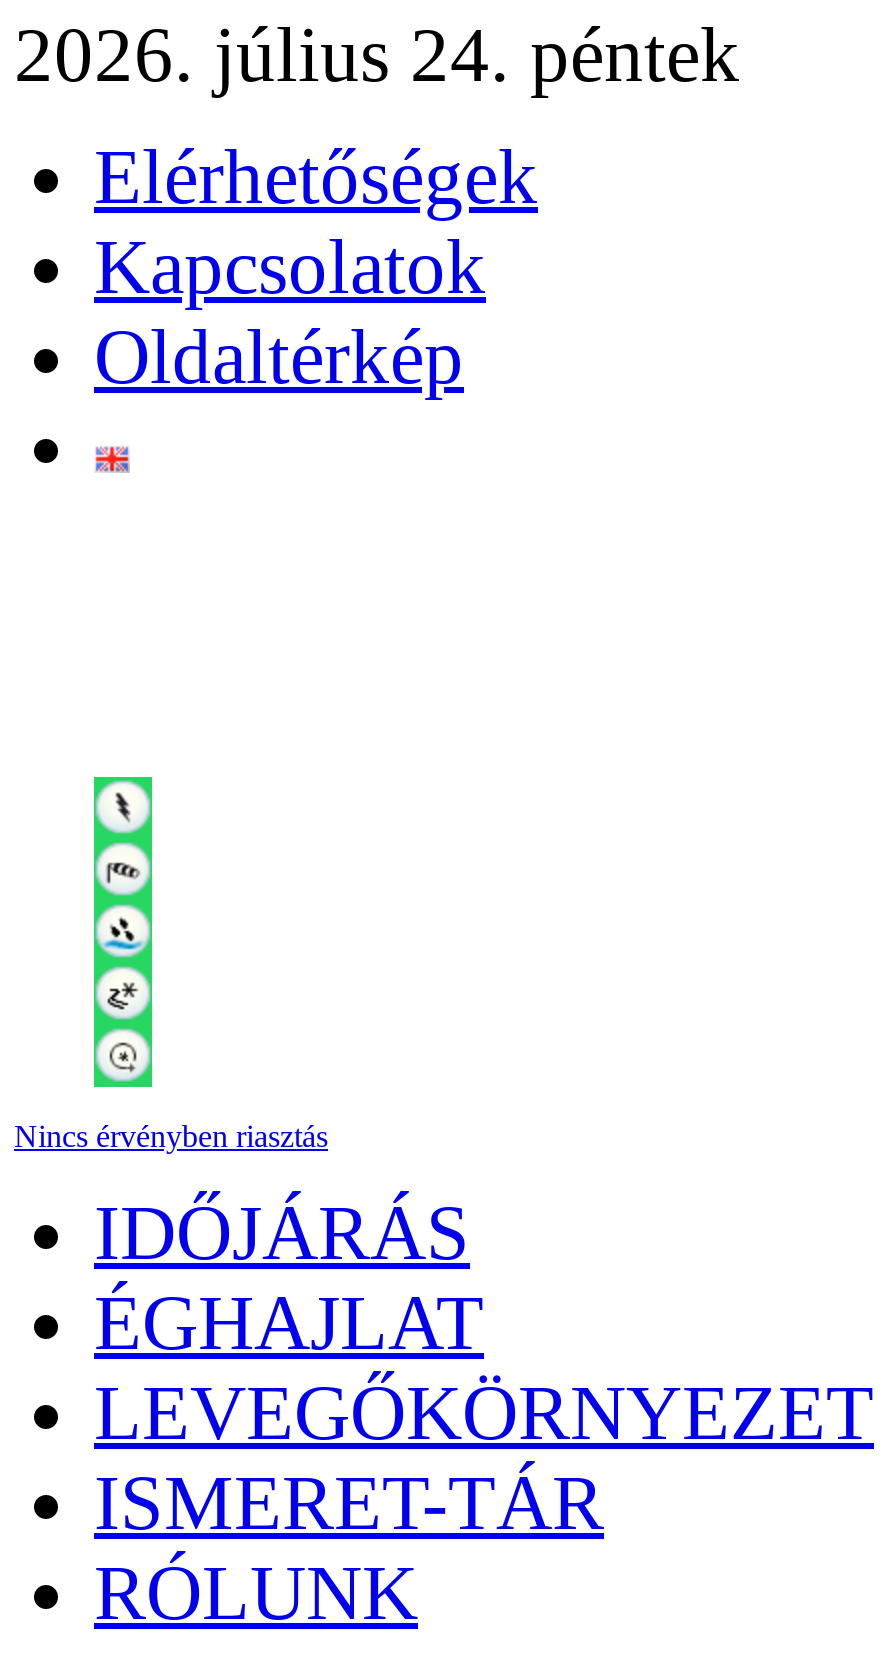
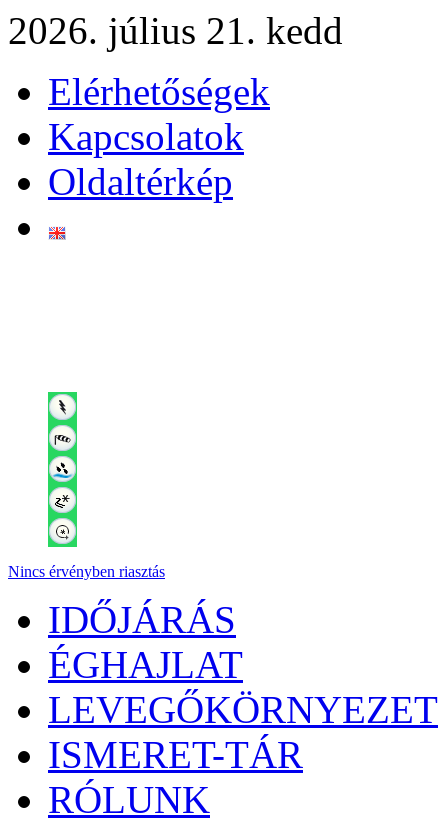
- 2026. július 24. péntek
+ 2026. július 21. kedd
